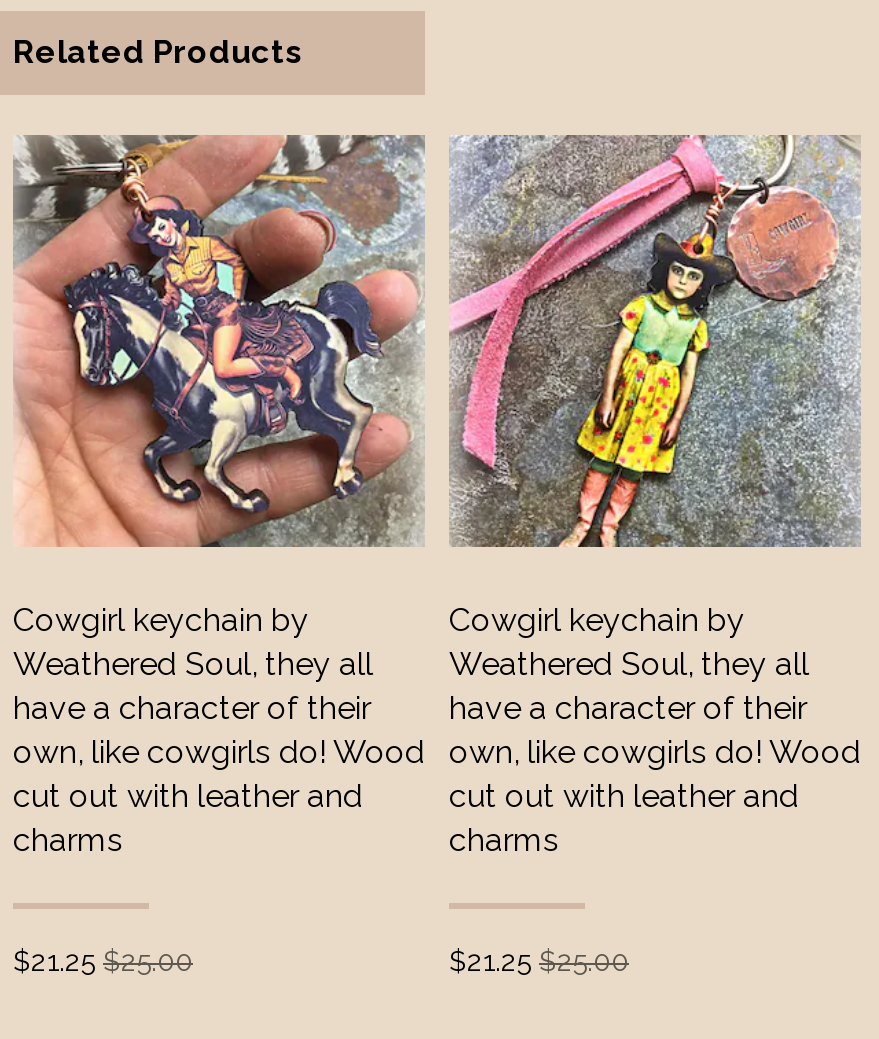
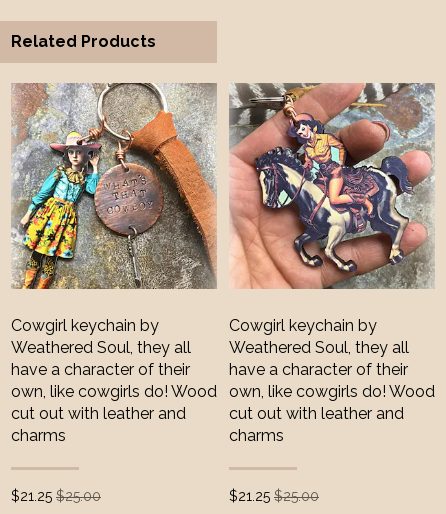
- [image]
+ [image]

- [image]
+ [image]
